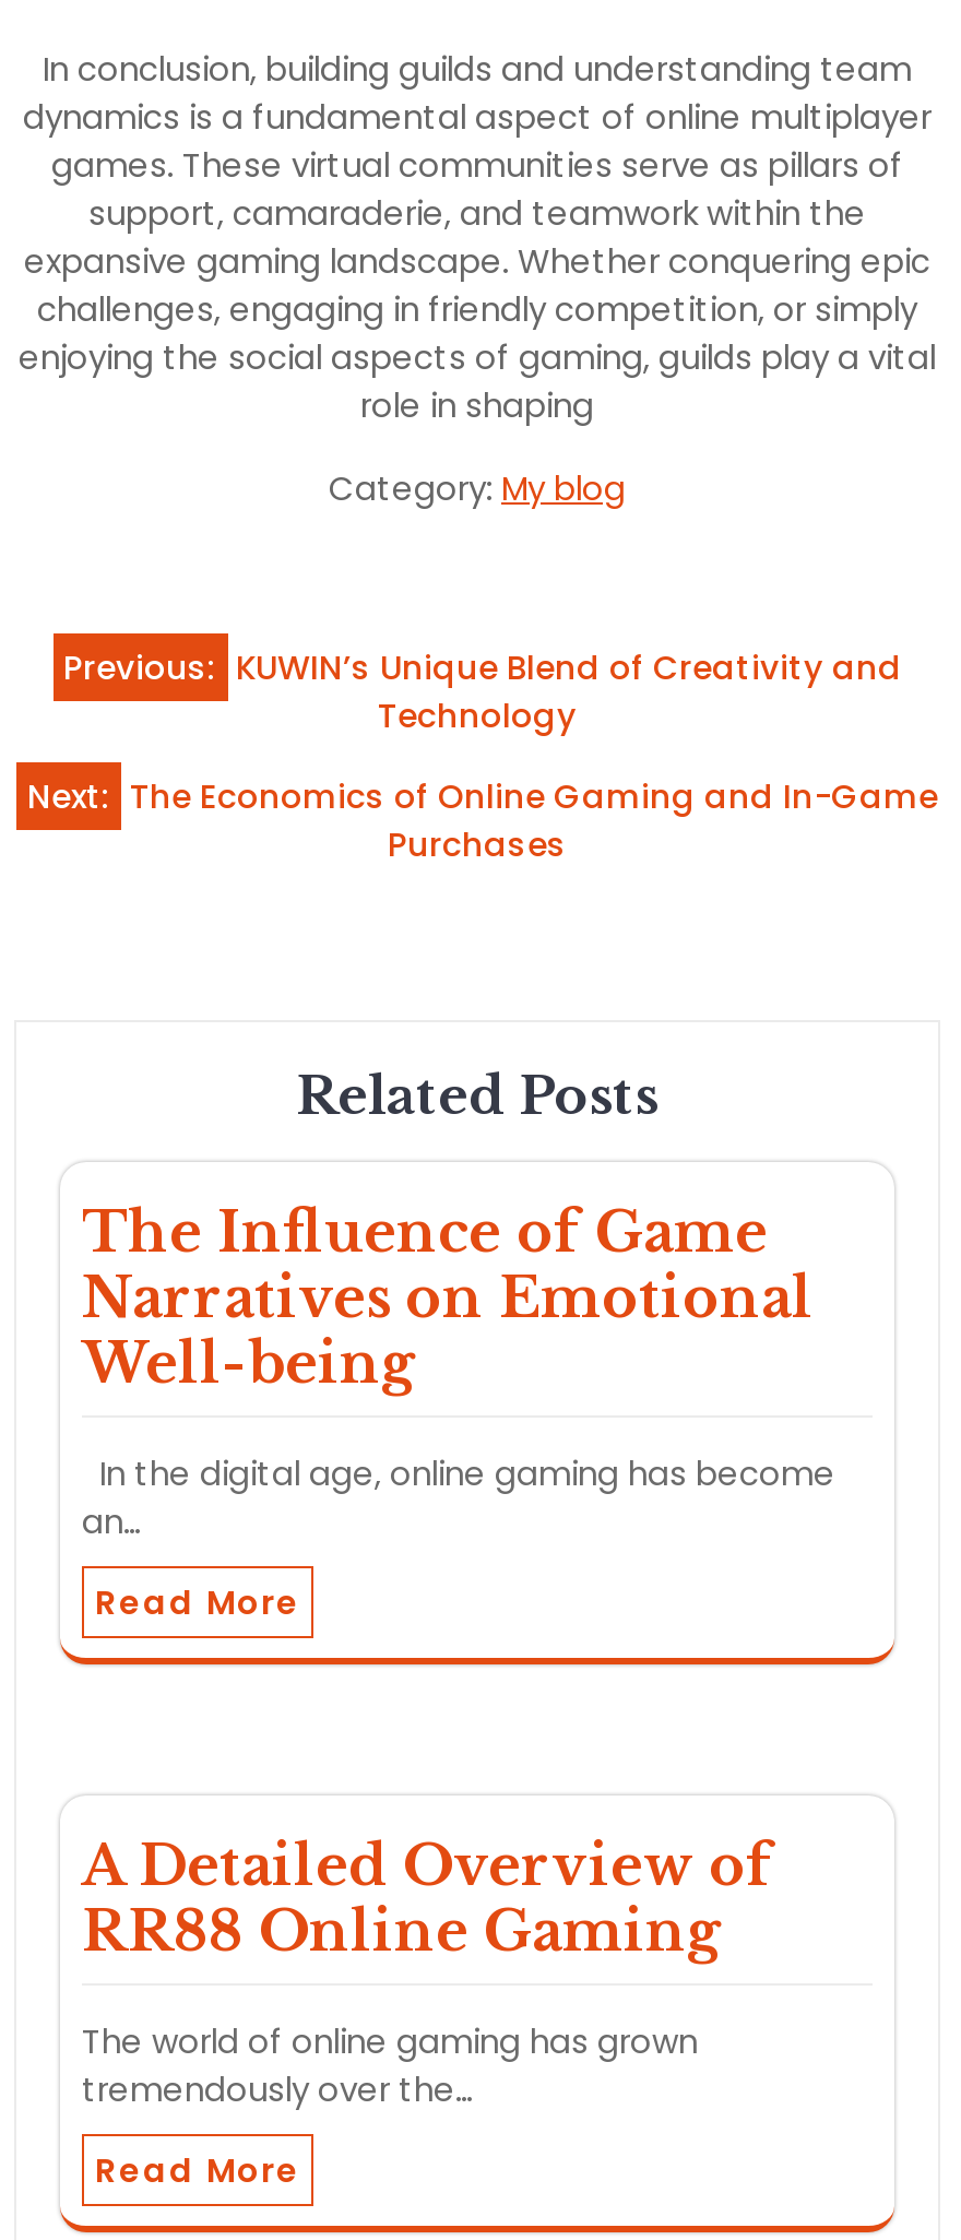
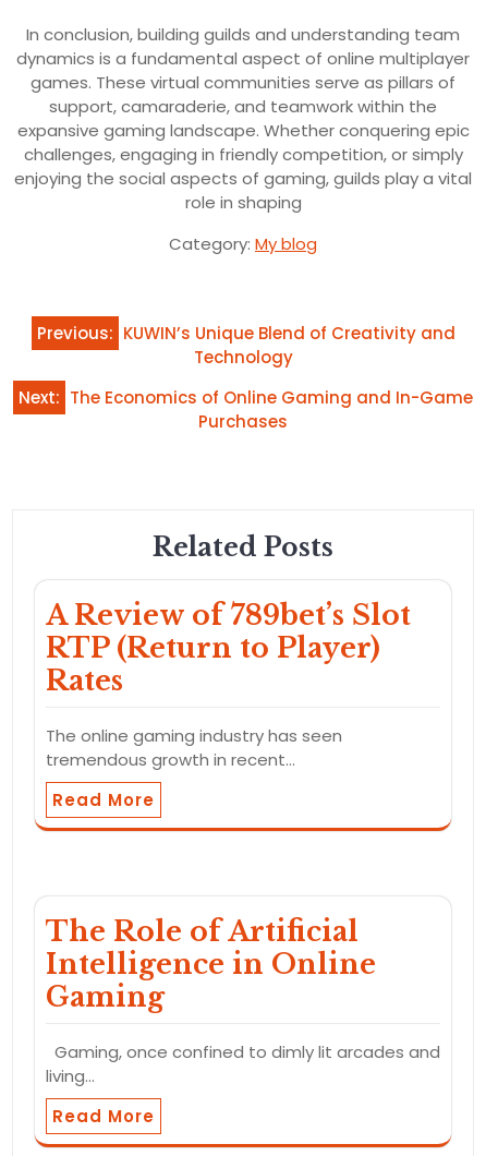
- The Influence of Game
- Narratives on Emotional
- Well-being
+ A Review of 789bet’s Slot
+ RTP (Return to Player)
+ Rates

- In the digital age, online gaming has become
- an…
+ The online gaming industry has seen
+ tremendous growth in recent…

- A Detailed Overview of
- RR88 Online Gaming
+ The Role of Artificial
+ Intelligence in Online
+ Gaming

- The world of online gaming has grown
- tremendously over the…
+ Gaming, once confined to dimly lit arcades and
+ living…
